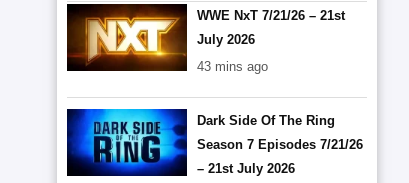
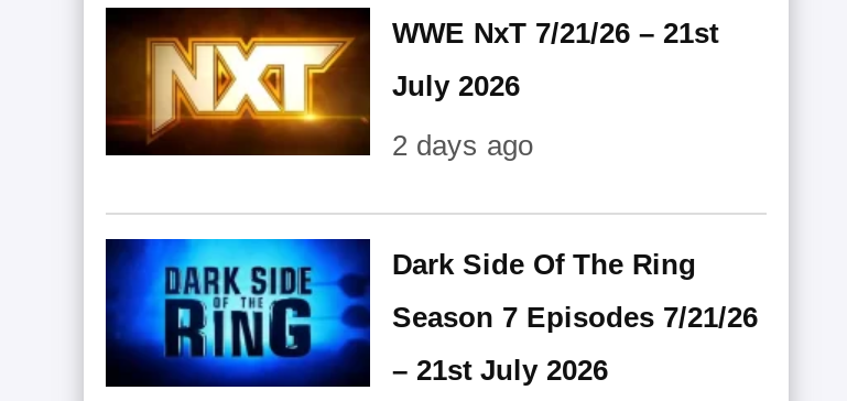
- 43 mins ago
+ 2 days ago
